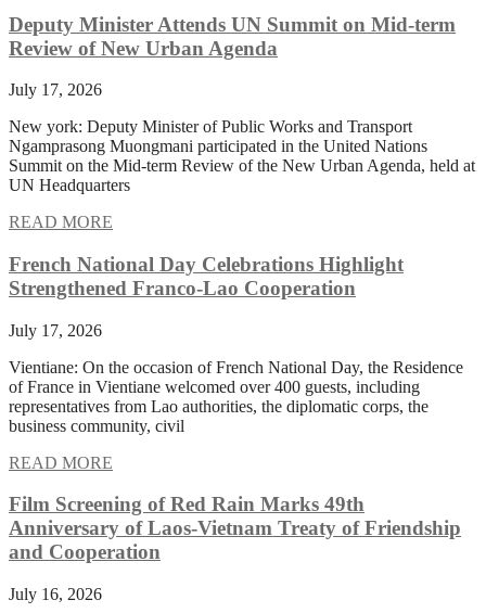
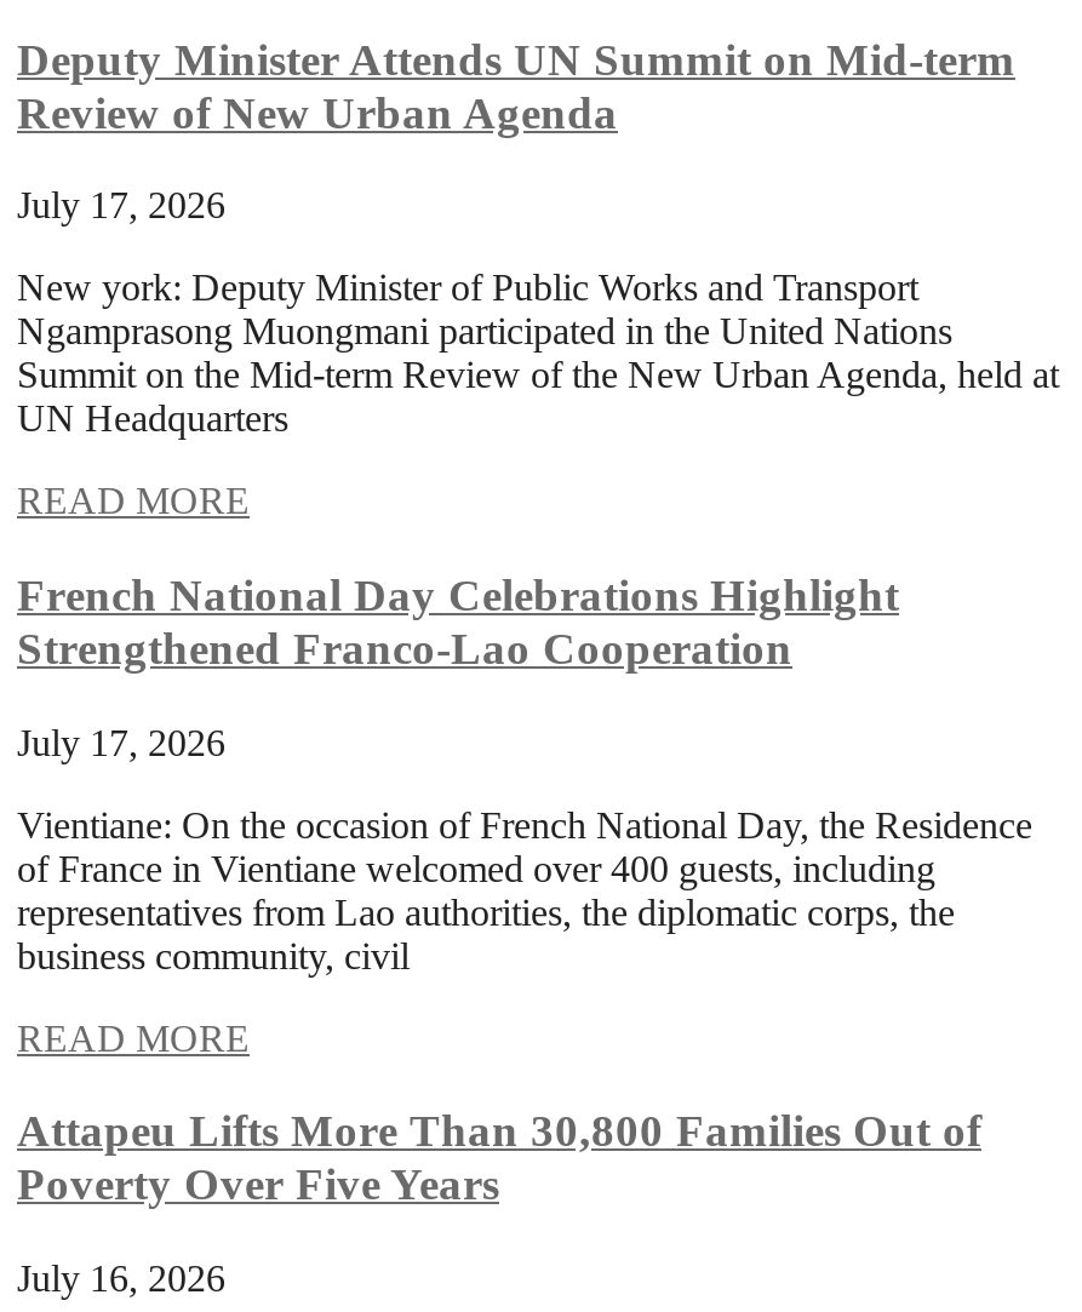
- Film Screening of Red Rain Marks 49th
- Anniversary of Laos-Vietnam Treaty of Friendship
- and Cooperation
+ Attapeu Lifts More Than 30,800 Families Out of
+ Poverty Over Five Years
